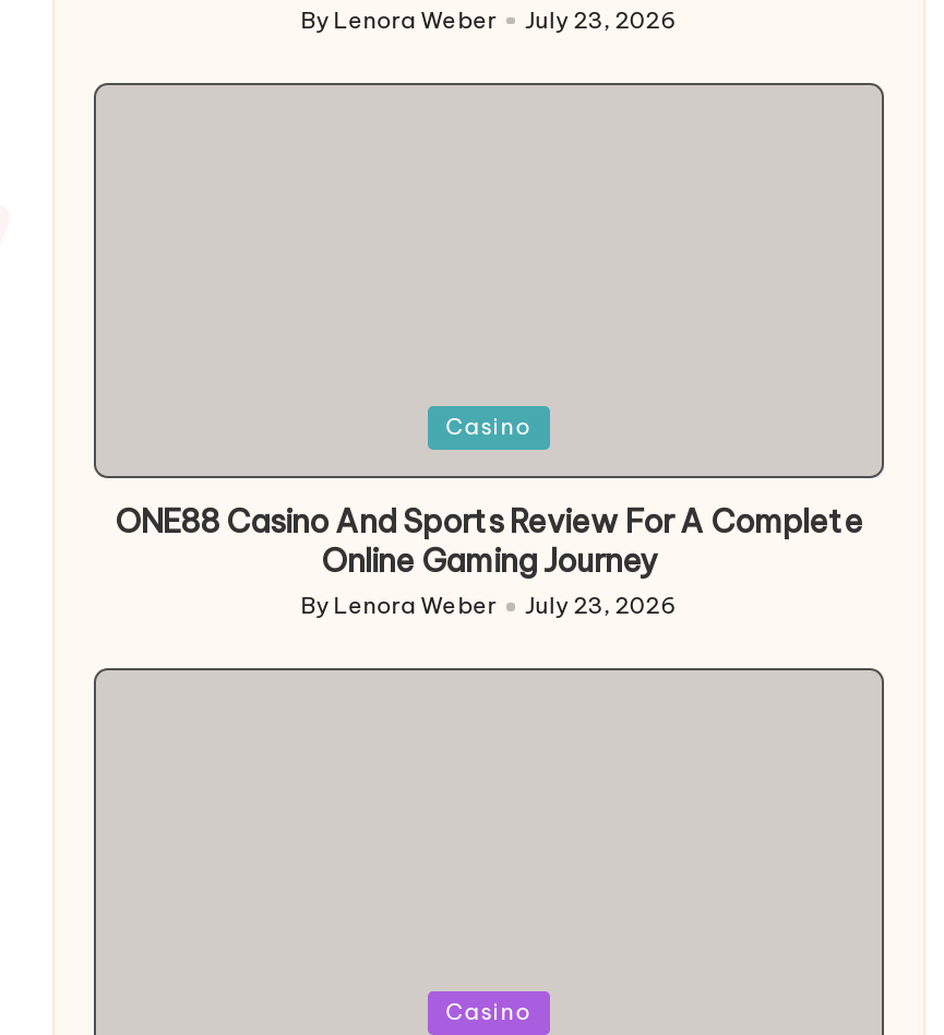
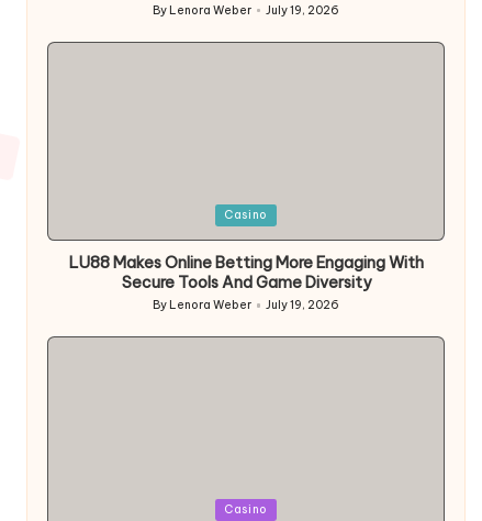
- By Lenora Weber July 23, 2026
+ By Lenora Weber July 19, 2026

- ONE88 Casino And Sports Review For A Complete
- Online Gaming Journey
+ LU88 Makes Online Betting More Engaging With
+ Secure Tools And Game Diversity

- By Lenora Weber July 23, 2026
+ By Lenora Weber July 19, 2026
